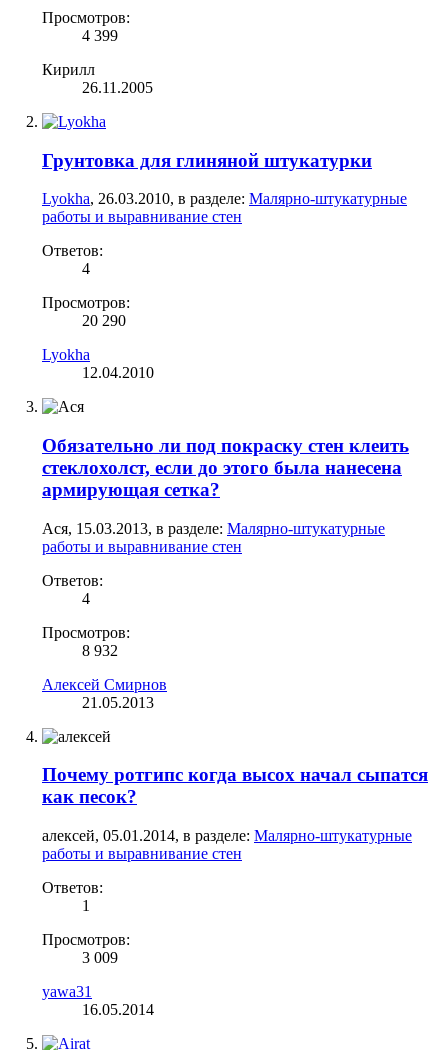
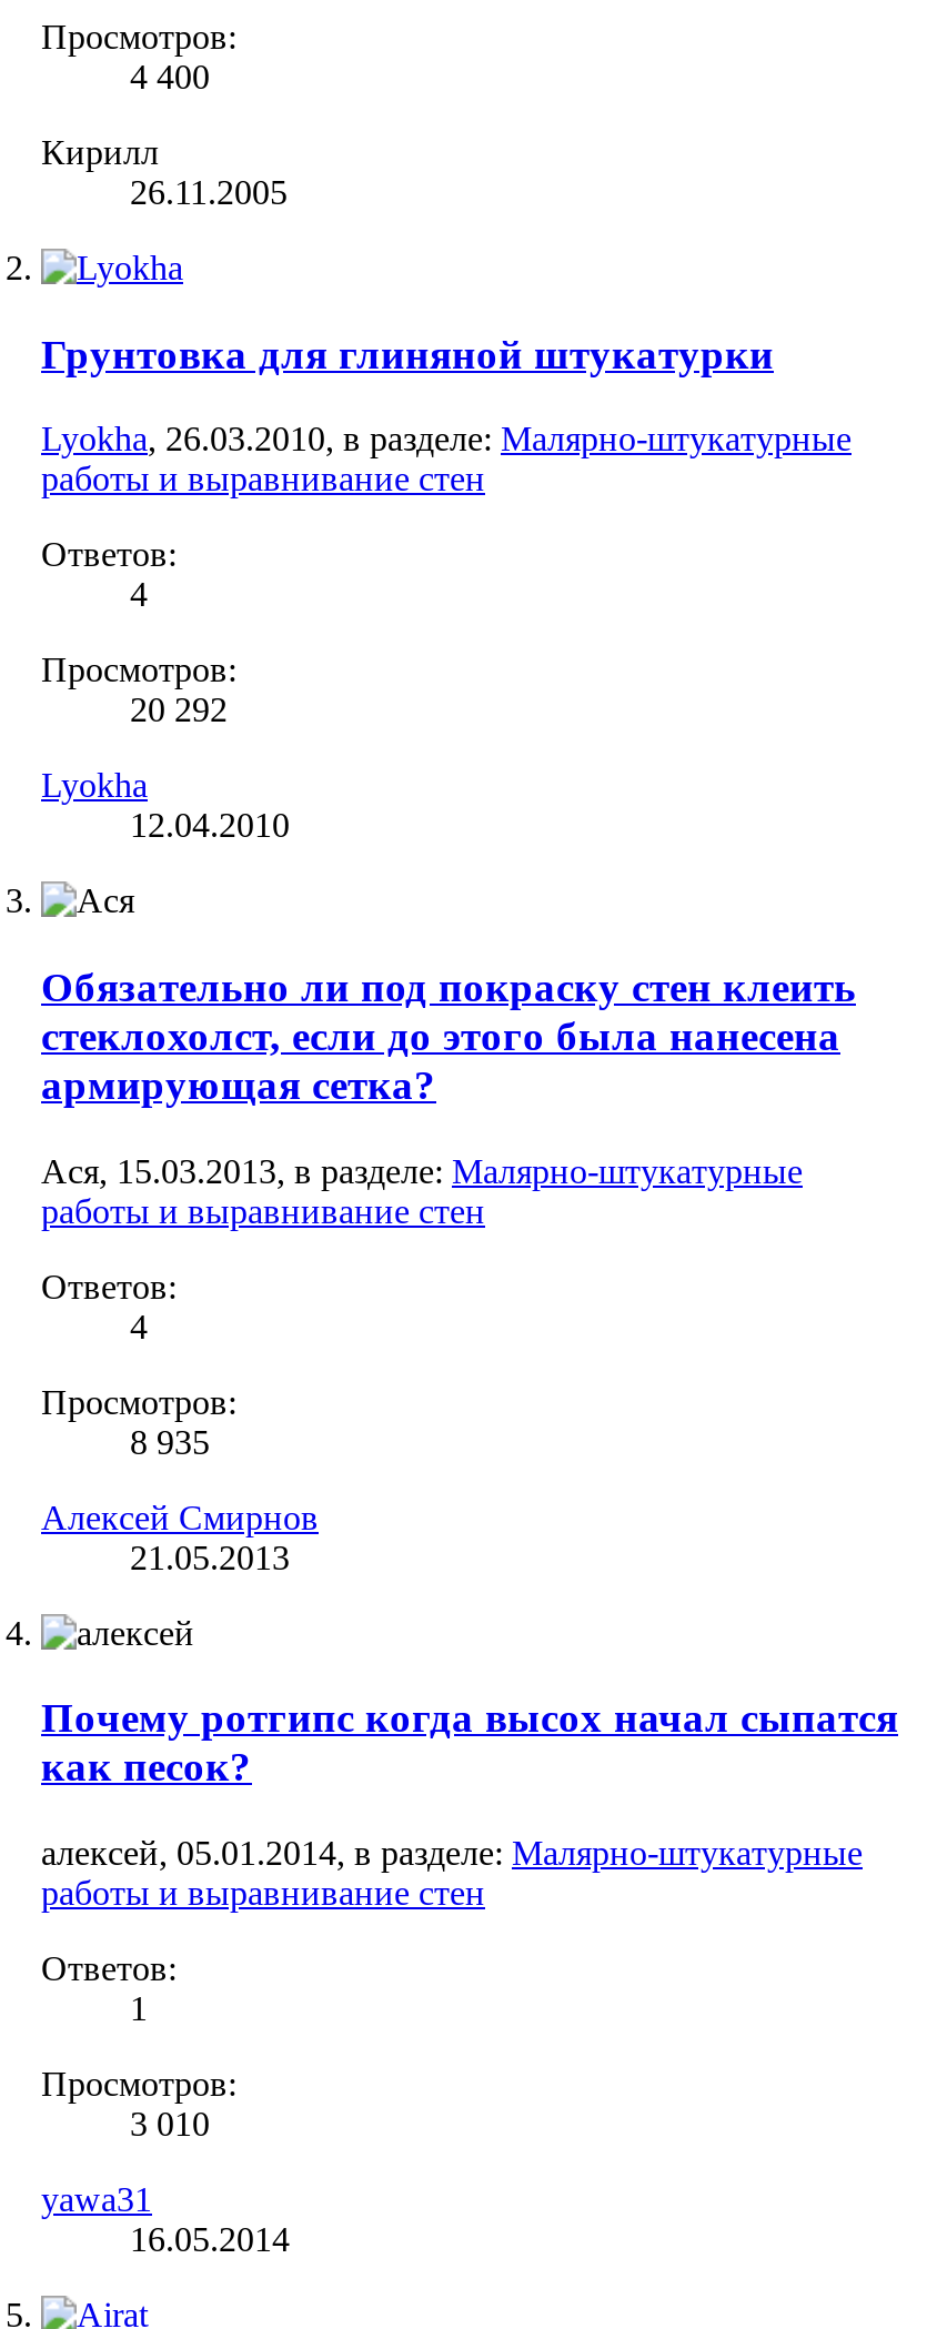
- 4 399
+ 4 400

- 20 290
+ 20 292

- 8 932
+ 8 935

- 3 009
+ 3 010
